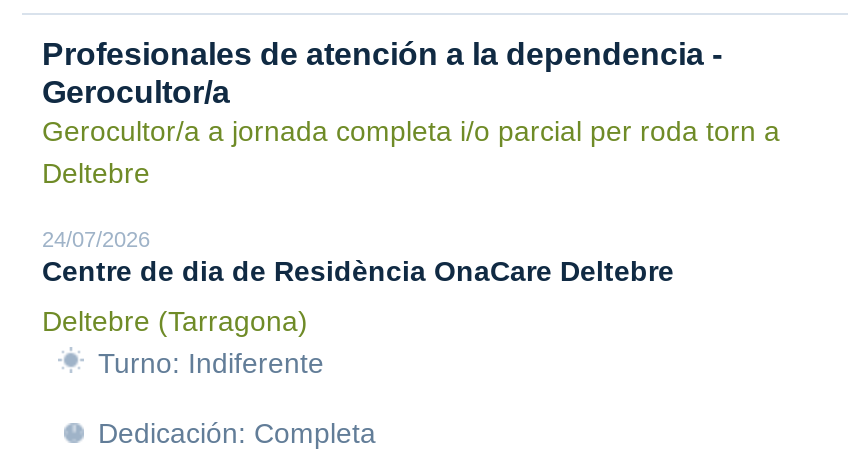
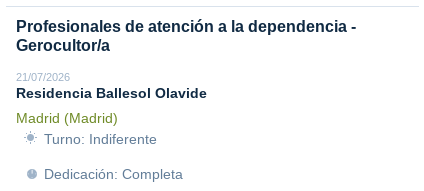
- Gerocultor/a a jornada completa i/o parcial per roda torn a
- Deltebre
- 24/07/2026
- Centre de dia de Residència OnaCare Deltebre
- Deltebre (Tarragona)
+ 21/07/2026
+ Residencia Ballesol Olavide
+ Madrid (Madrid)
